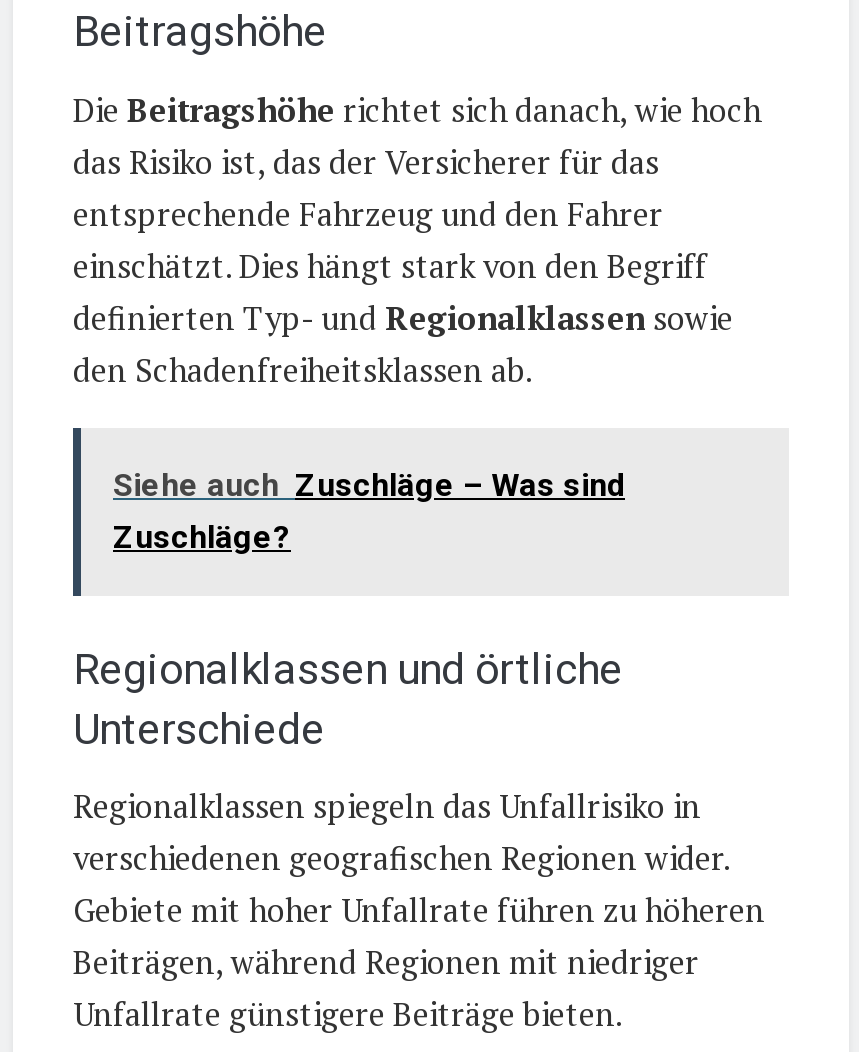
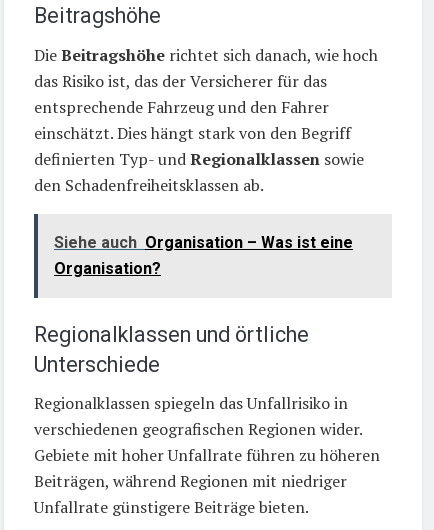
- Siehe auch Zuschläge – Was sind
- Zuschläge?
+ Siehe auch Organisation – Was ist eine
+ Organisation?
